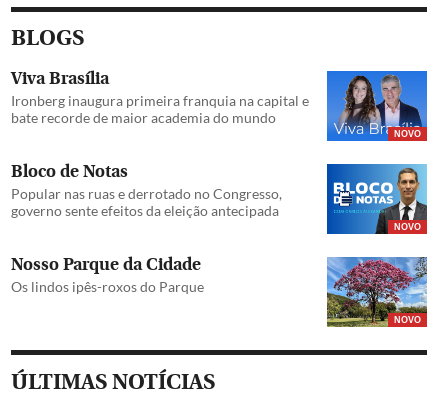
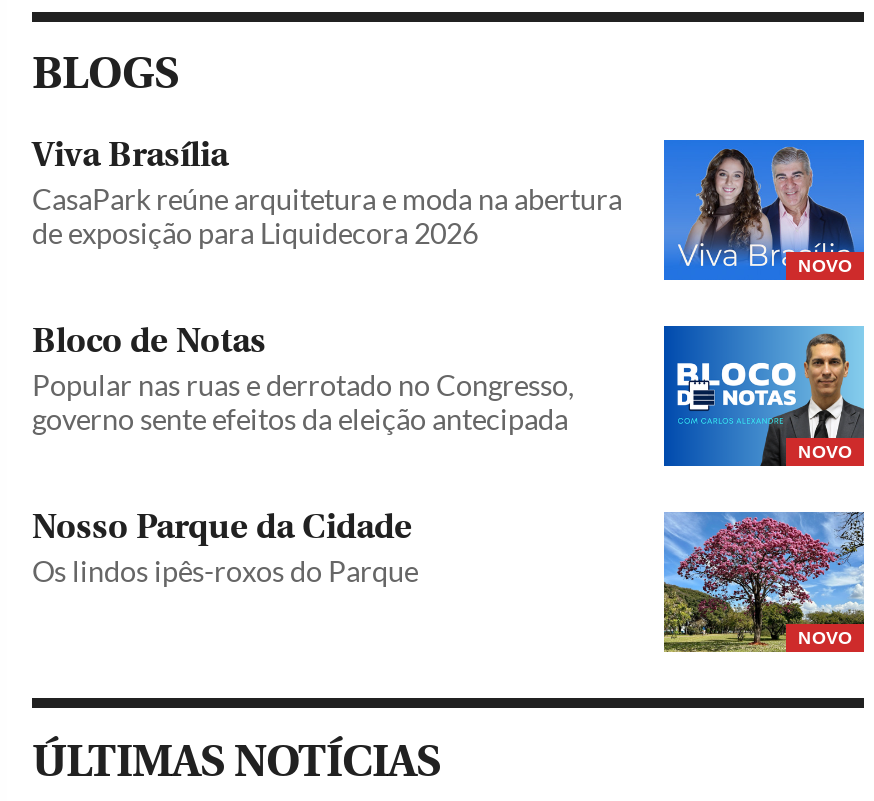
- Ironberg inaugura primeira franquia na capital e
- bate recorde de maior academia do mundo
+ CasaPark reúne arquitetura e moda na abertura
+ de exposição para Liquidecora 2026
